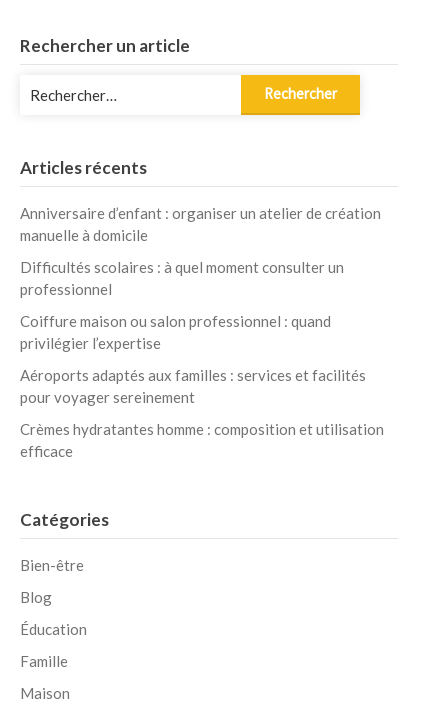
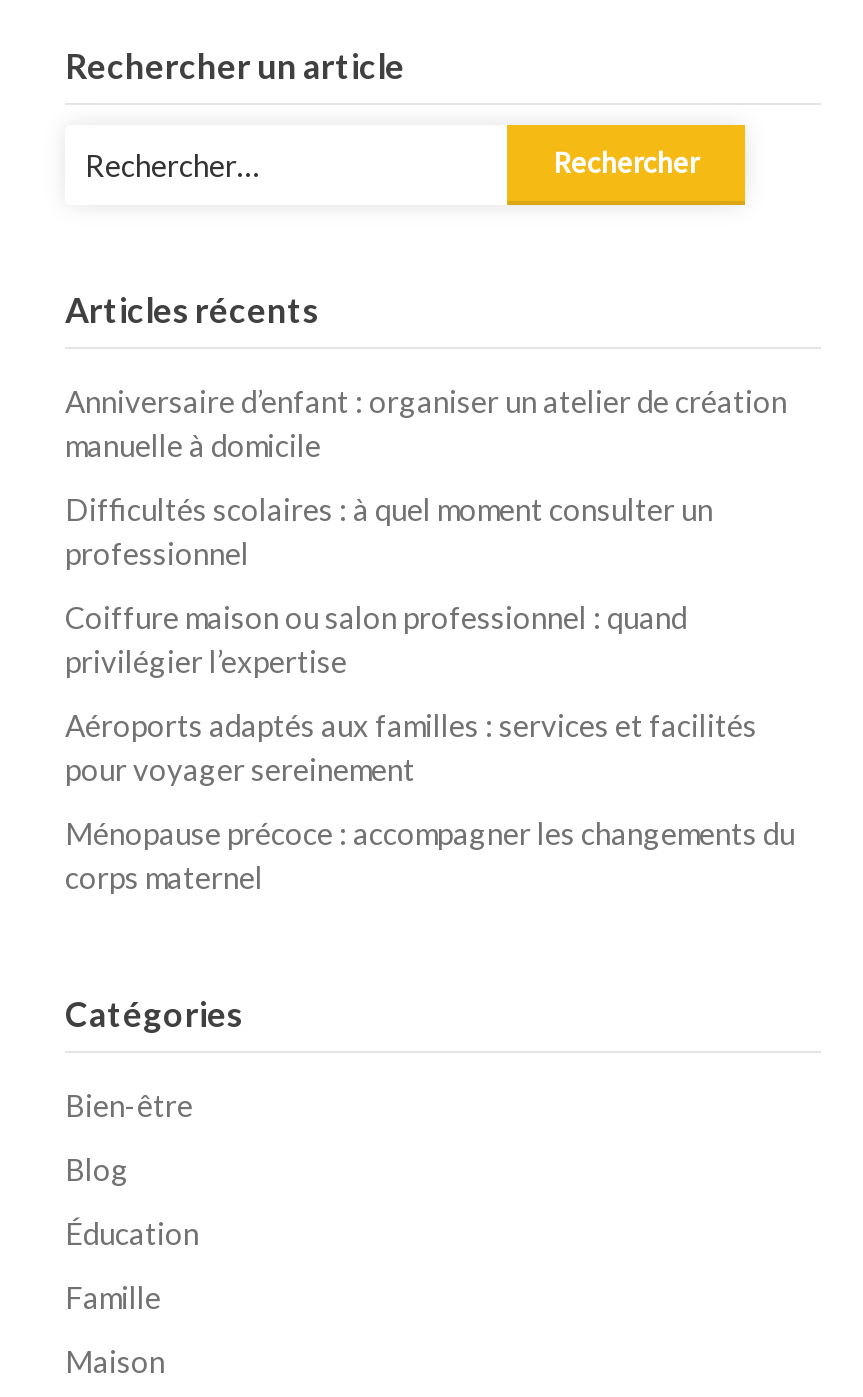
- Crèmes hydratantes homme : composition et utilisation
- efficace
+ Ménopause précoce : accompagner les changements du
+ corps maternel
